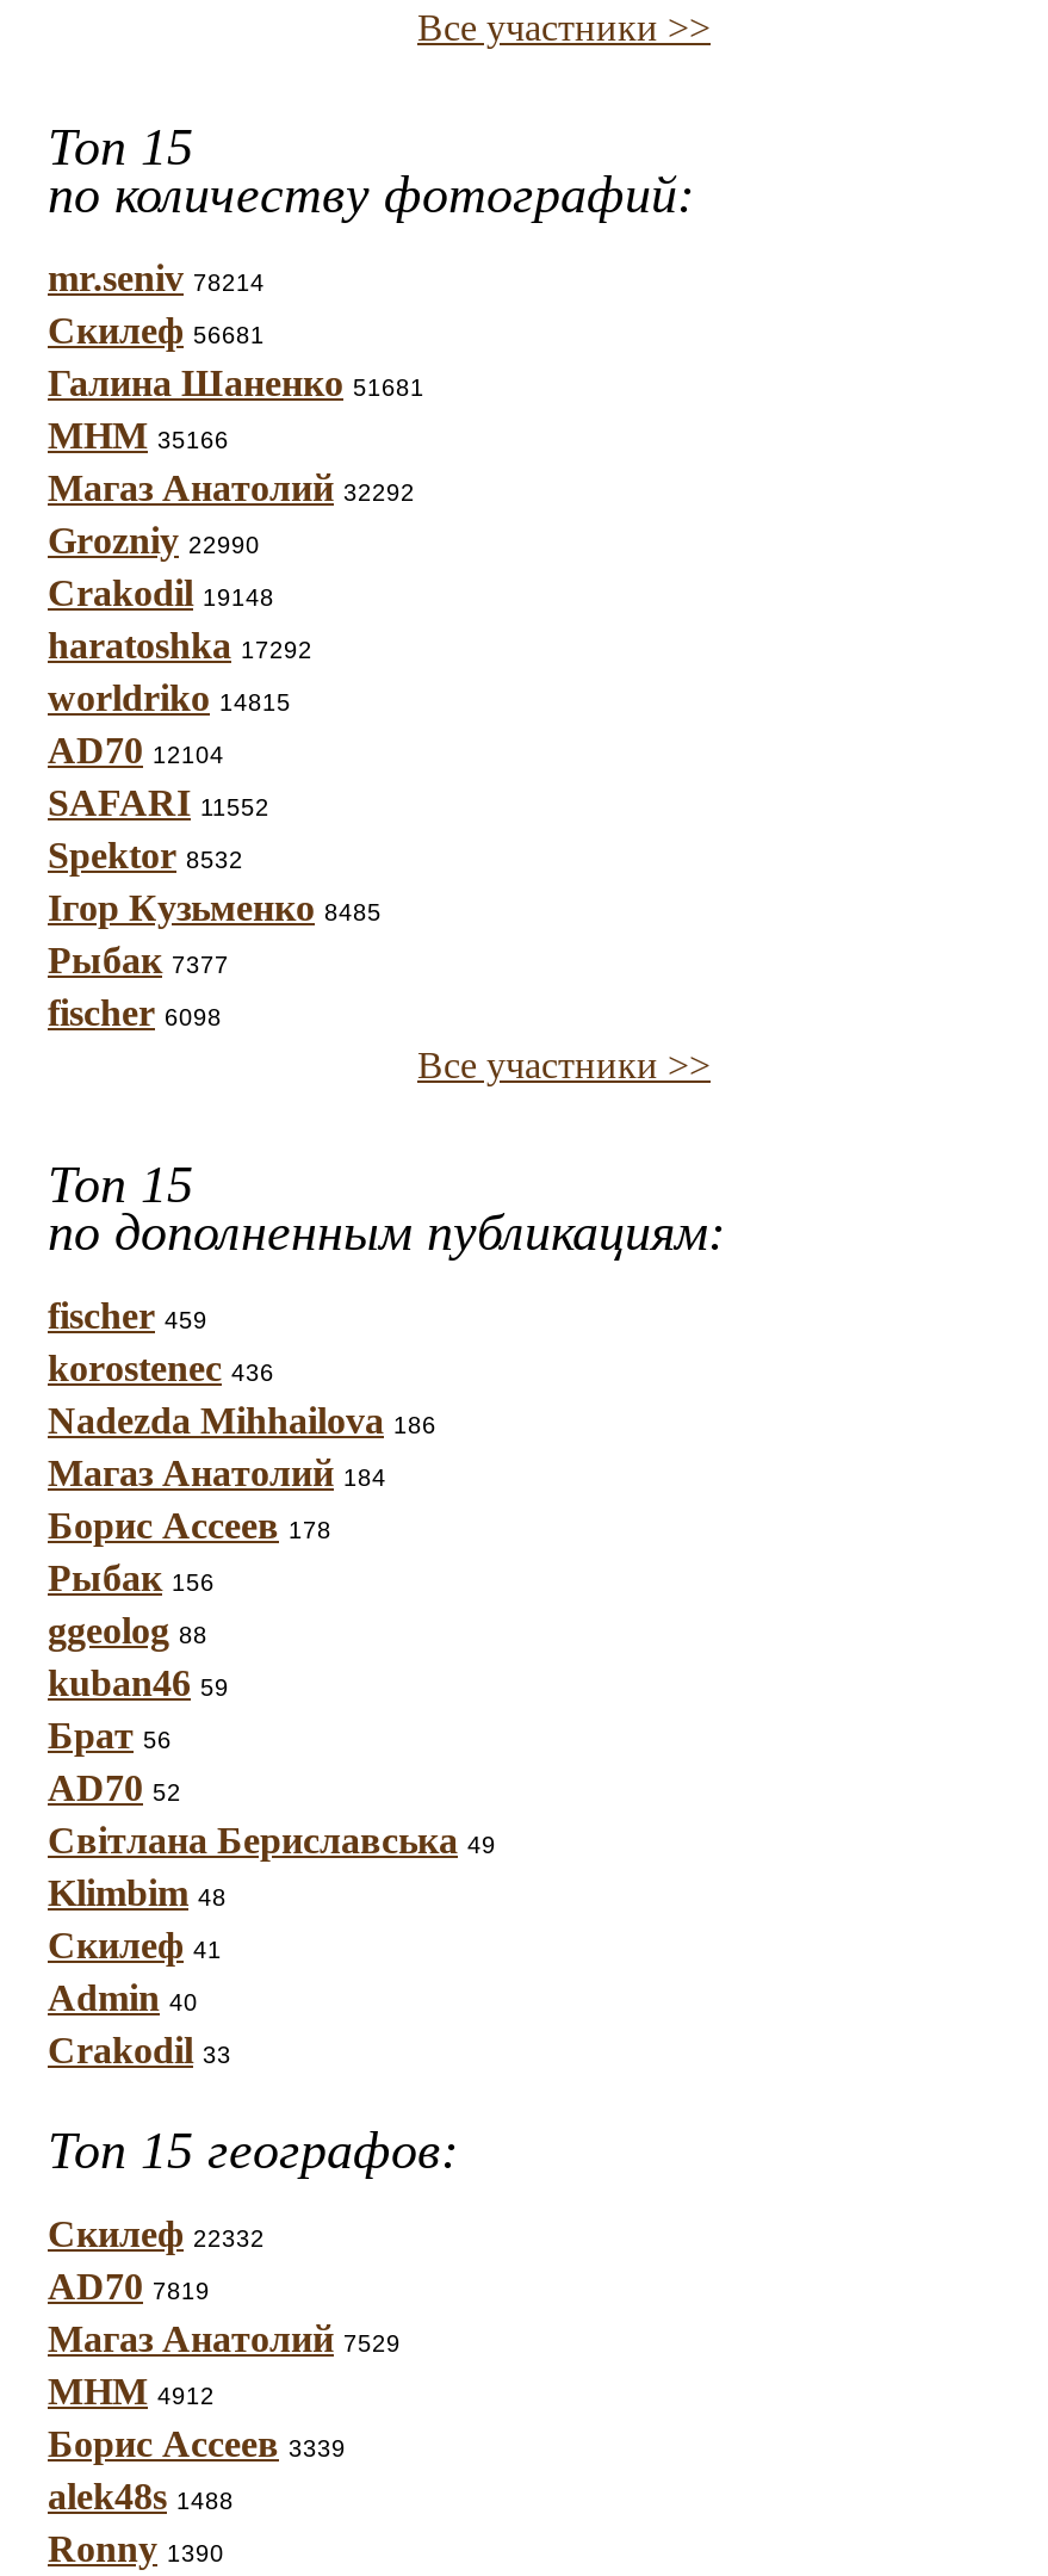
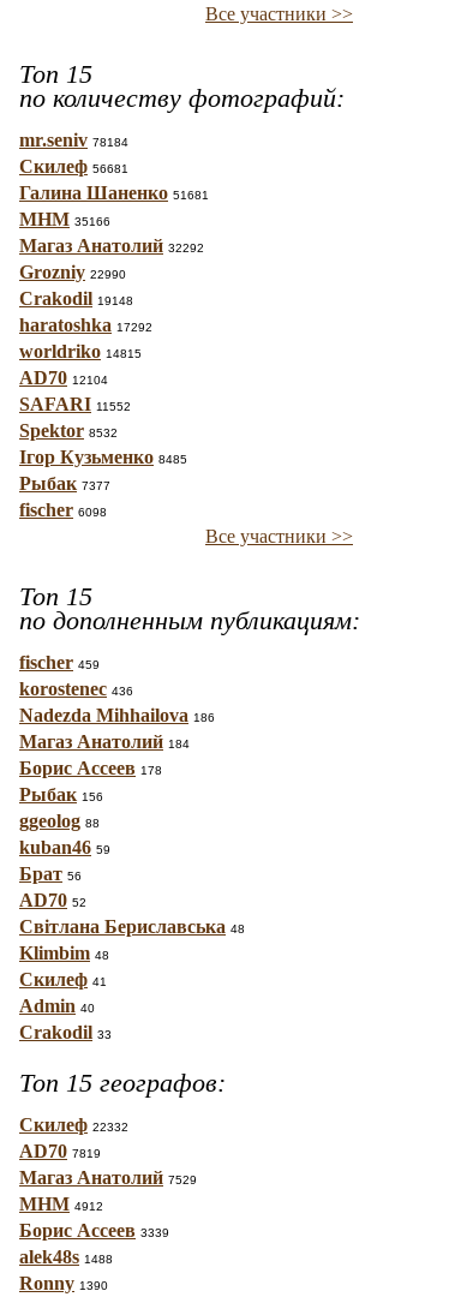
- mr.seniv 78214
+ mr.seniv 78184

- Світлана Бериславська 49
+ Світлана Бериславська 48
